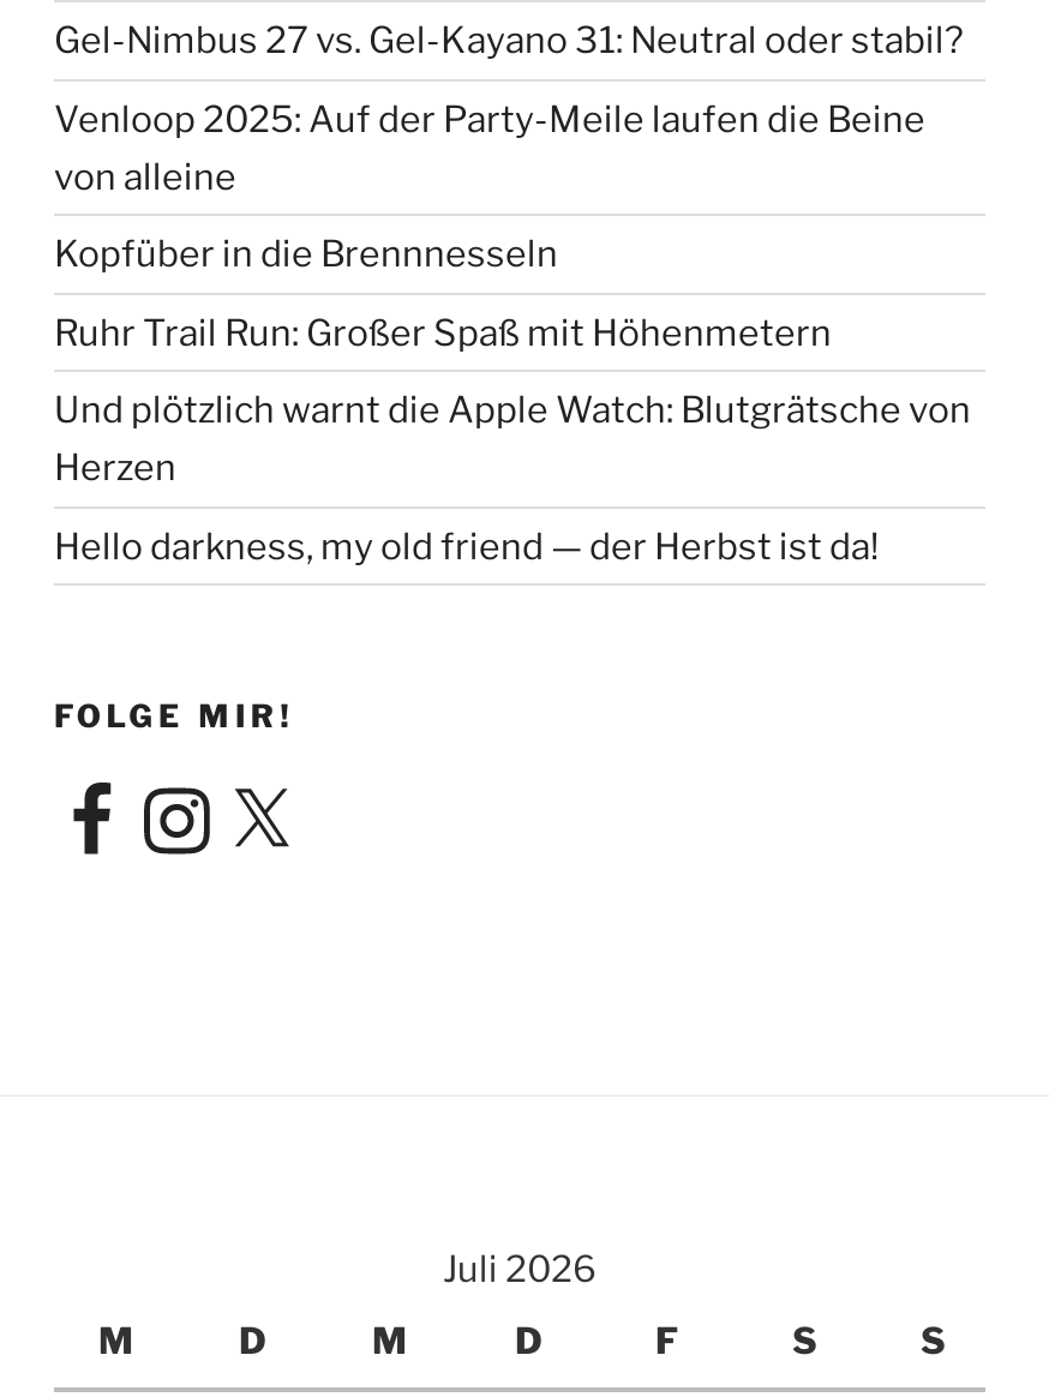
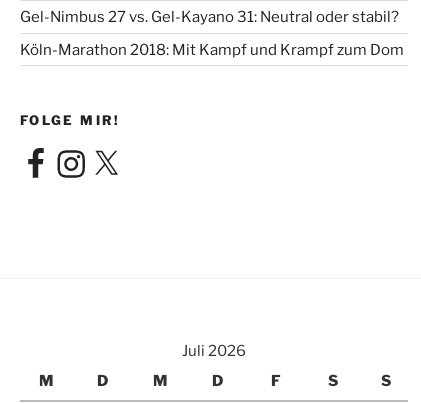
- Venloop 2025: Auf der Party-Meile laufen die Beine
- von alleine
- Kopfüber in die Brennnesseln
- Ruhr Trail Run: Großer Spaß mit Höhenmetern
- Und plötzlich warnt die Apple Watch: Blutgrätsche von
- Herzen
- Hello darkness, my old friend — der Herbst ist da!
+ Köln-Marathon 2018: Mit Kampf und Krampf zum Dom
